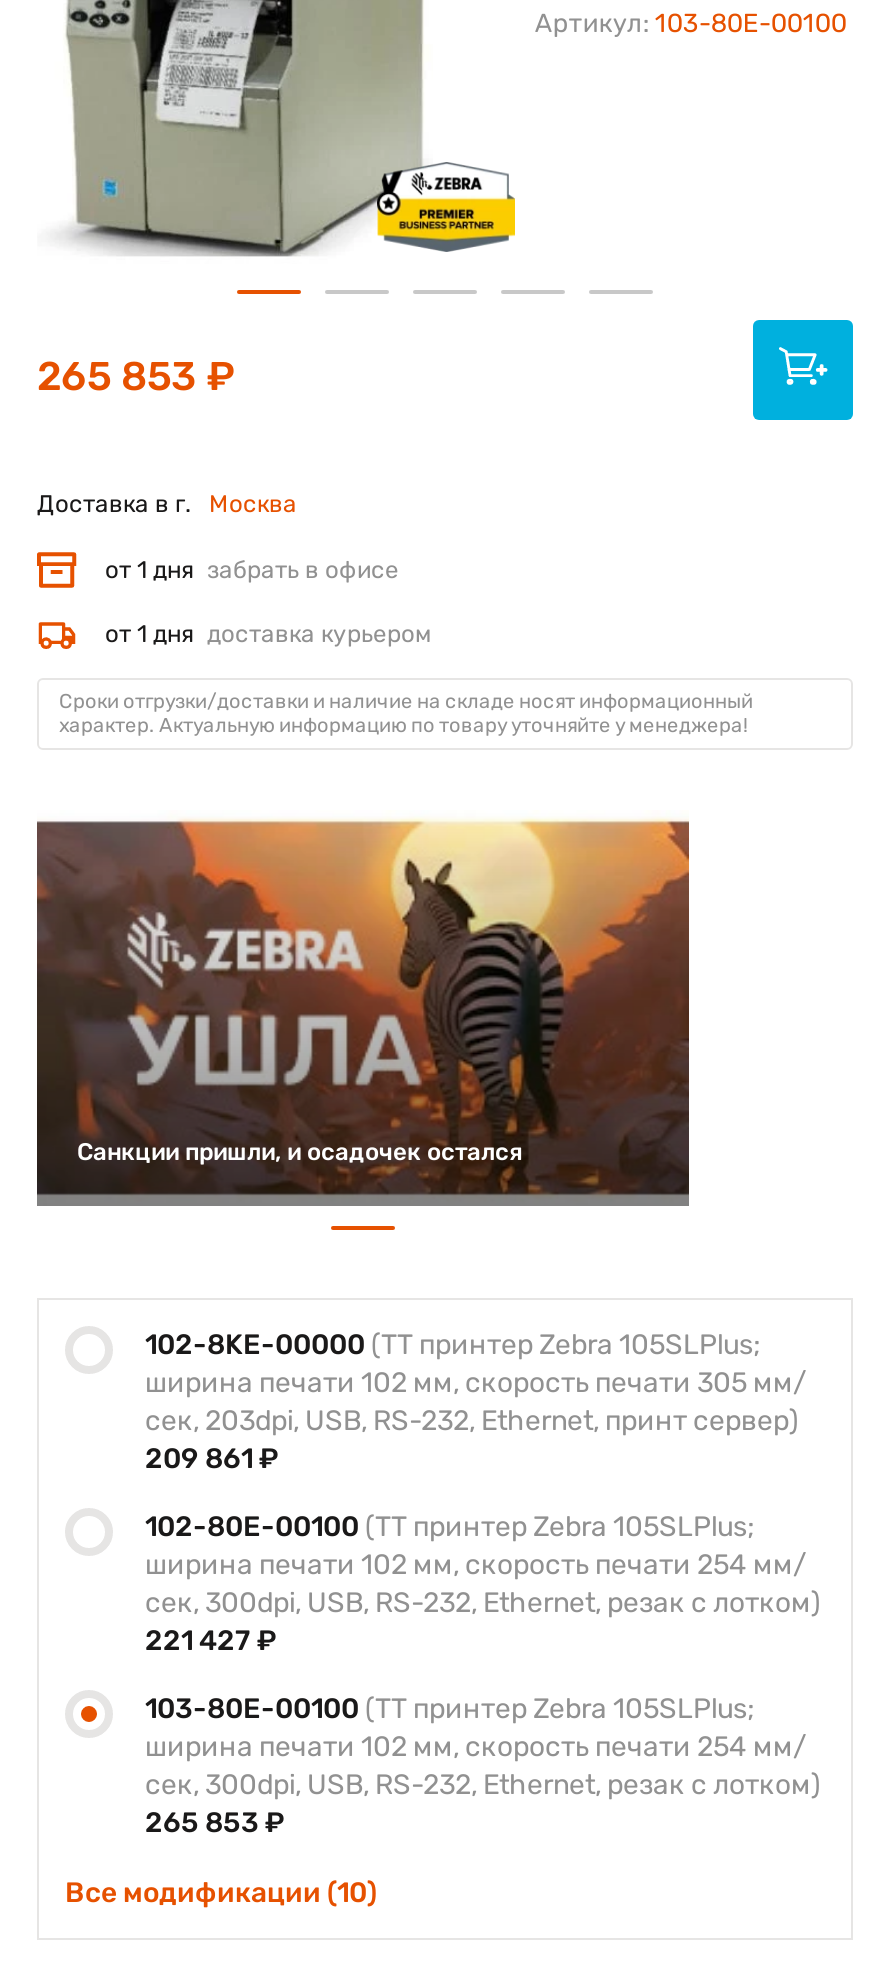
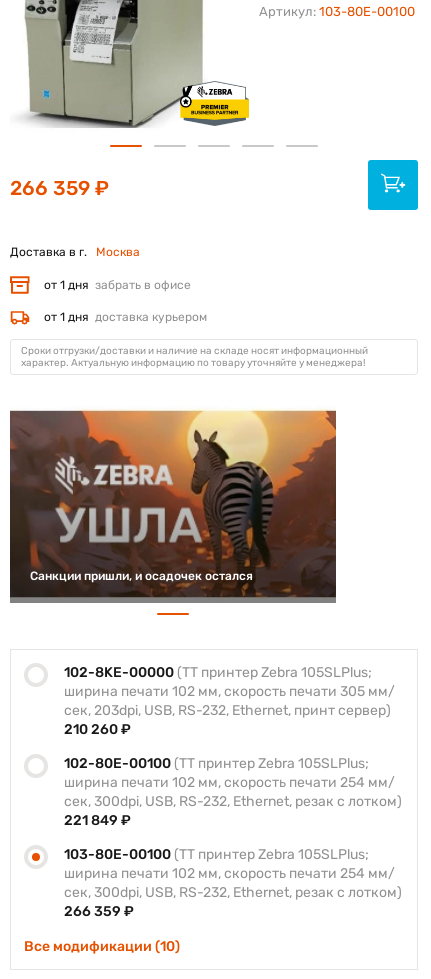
- 265 853 ₽
+ 266 359 ₽

- 209 861 ₽
+ 210 260 ₽

- 221 427 ₽
+ 221 849 ₽

- 265 853 ₽
+ 266 359 ₽
